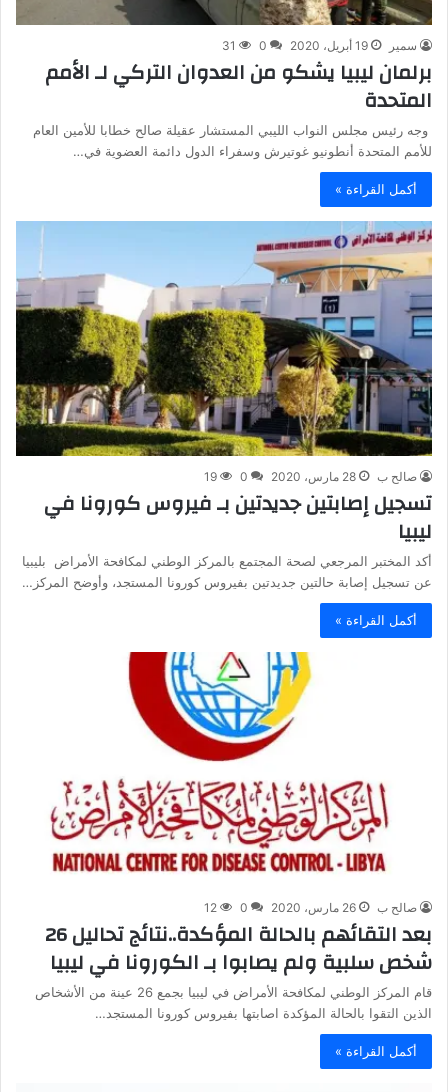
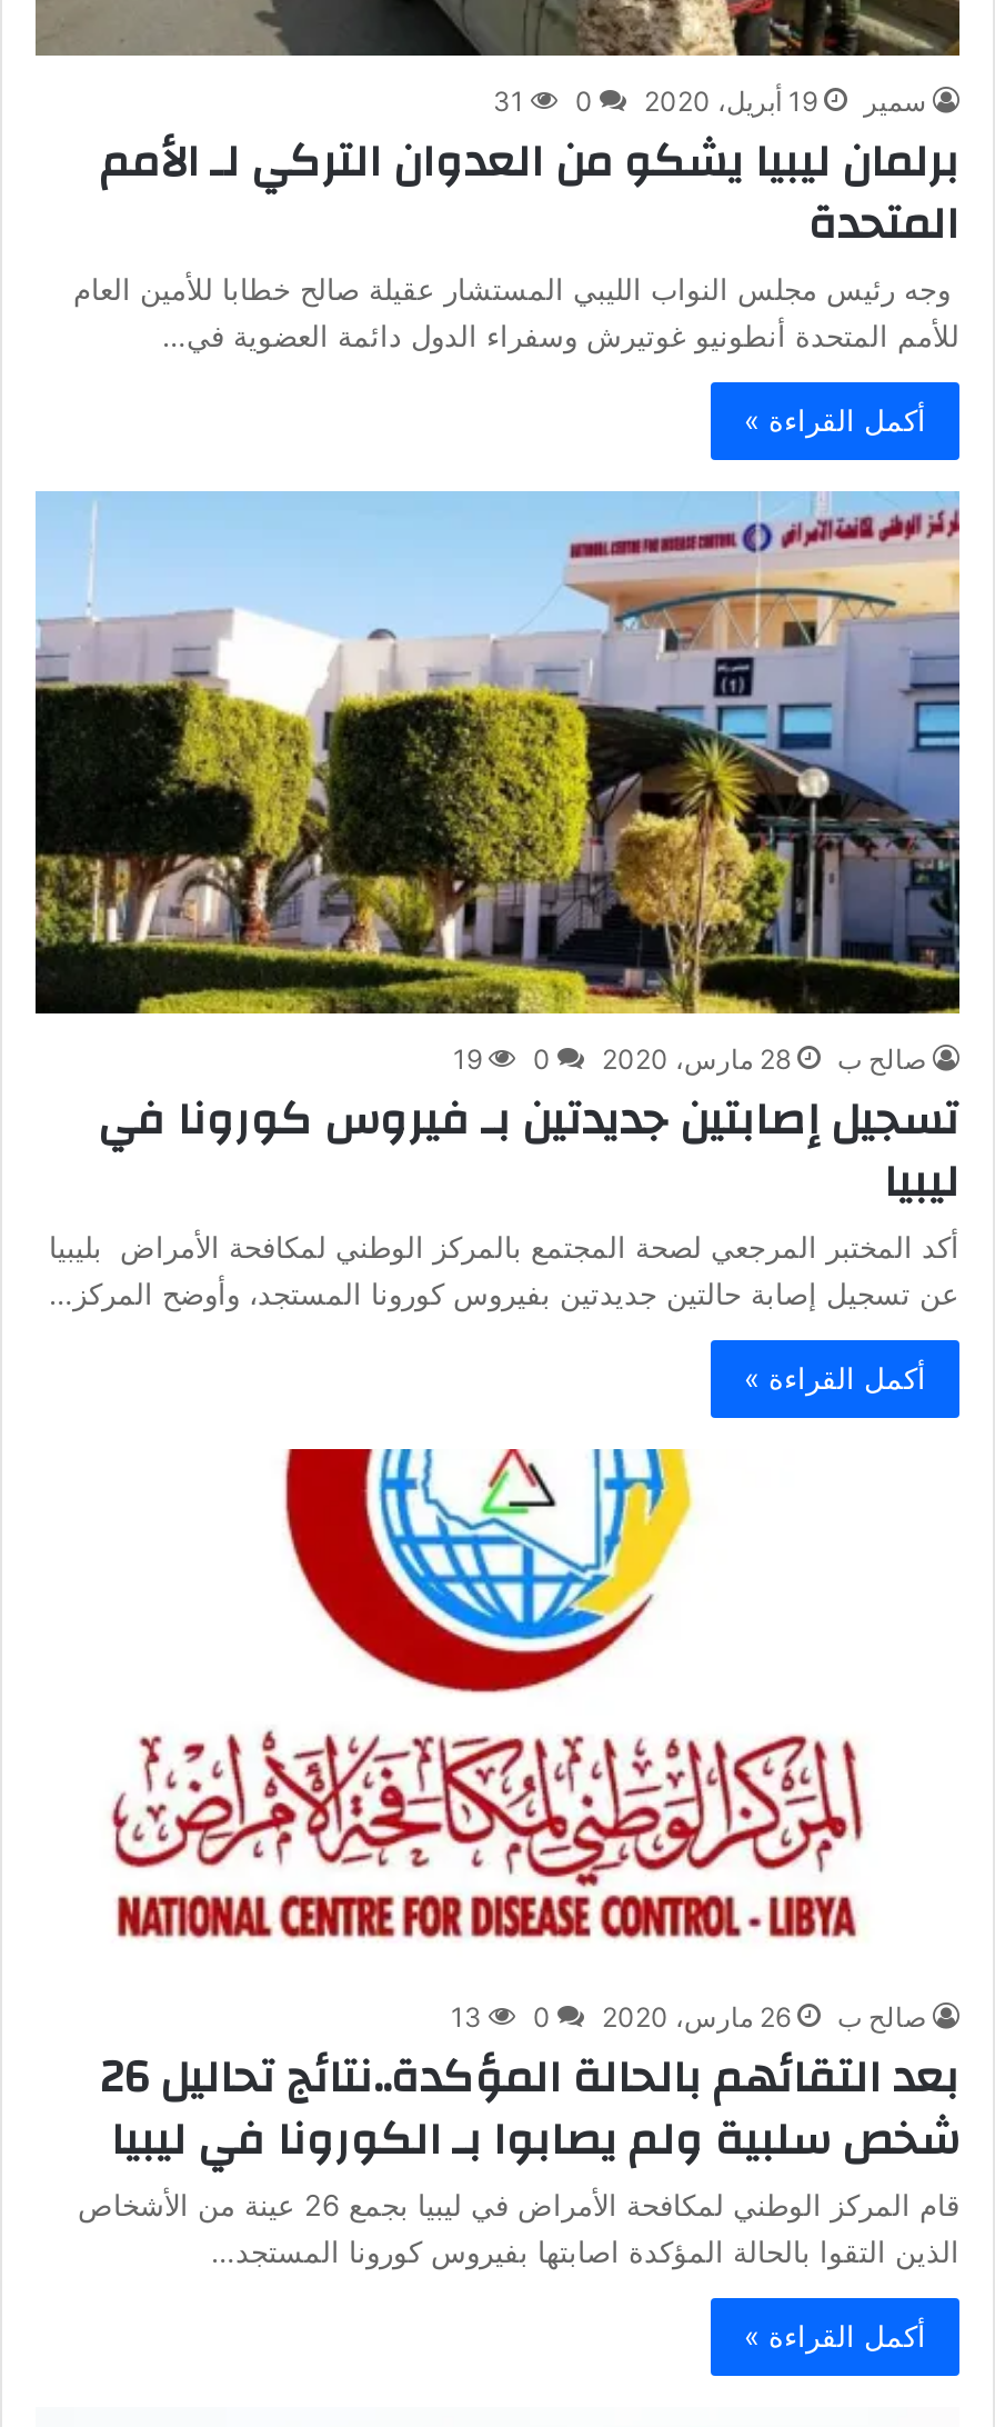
- 12 0
+ 13 0
